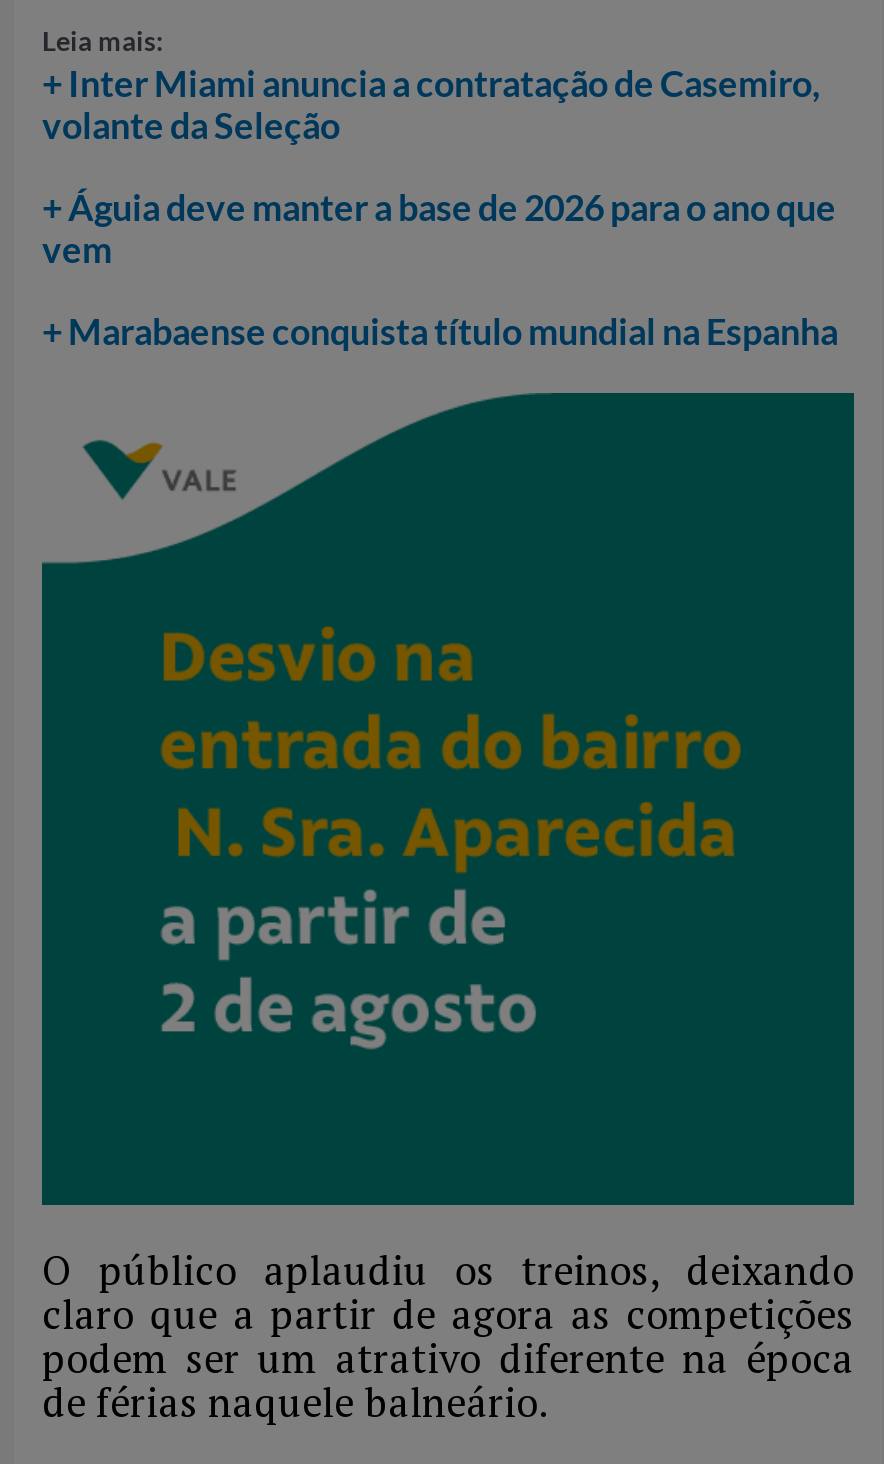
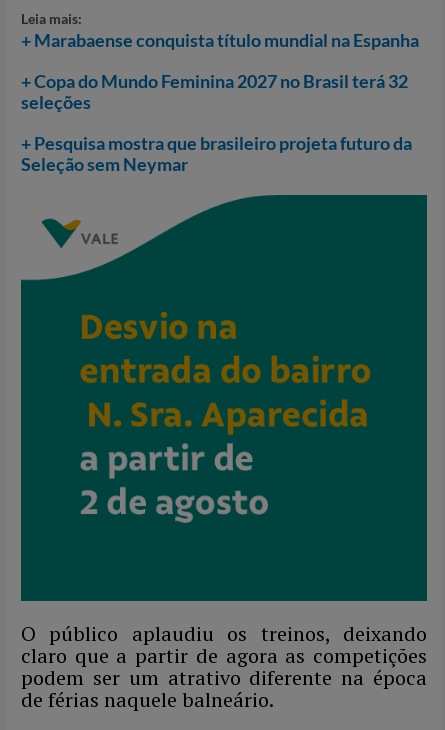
- + Inter Miami anuncia a contratação de Casemiro,
- volante da Seleção
- + Águia deve manter a base de 2026 para o ano que
- vem

moved up: + Marabaense conquista título mundial na Espanha

+ + Copa do Mundo Feminina 2027 no Brasil terá 32
+ seleções
+ + Pesquisa mostra que brasileiro projeta futuro da
+ Seleção sem Neymar
